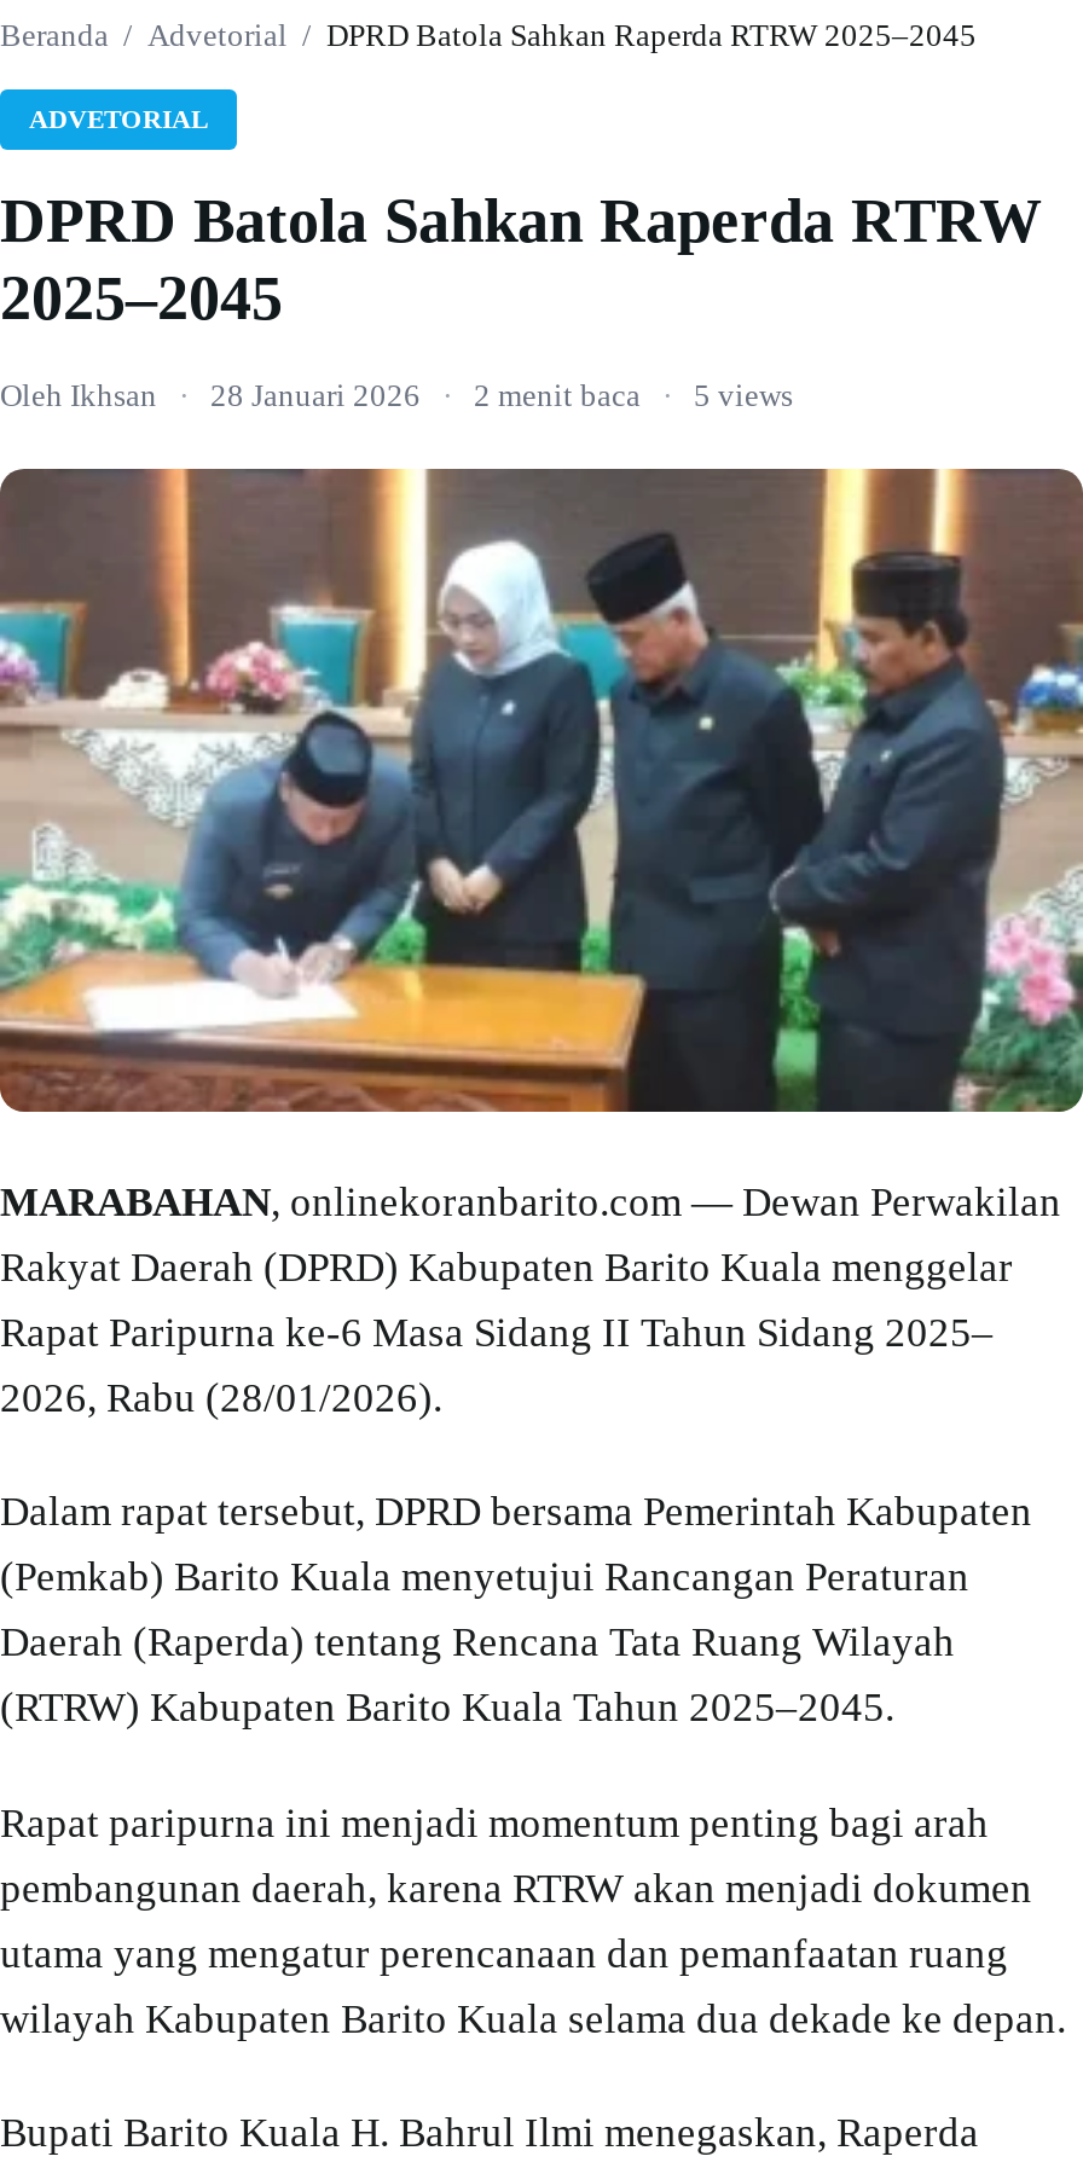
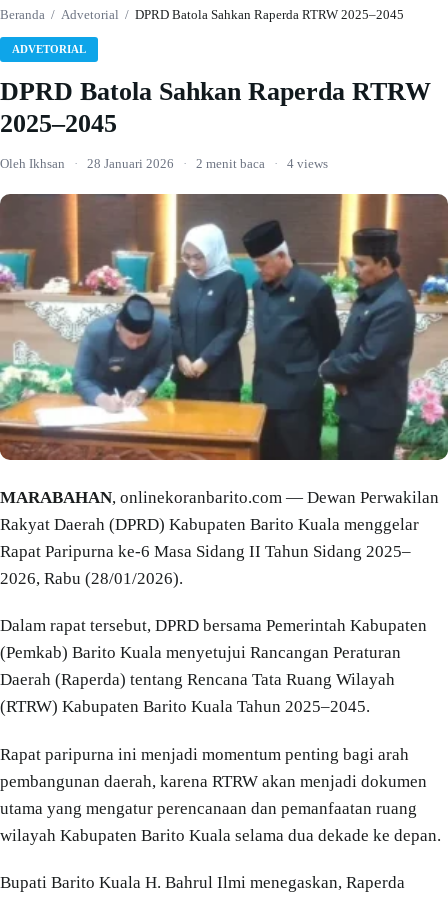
- Oleh Ikhsan · 28 Januari 2026 · 2 menit baca · 5 views
+ Oleh Ikhsan · 28 Januari 2026 · 2 menit baca · 4 views
